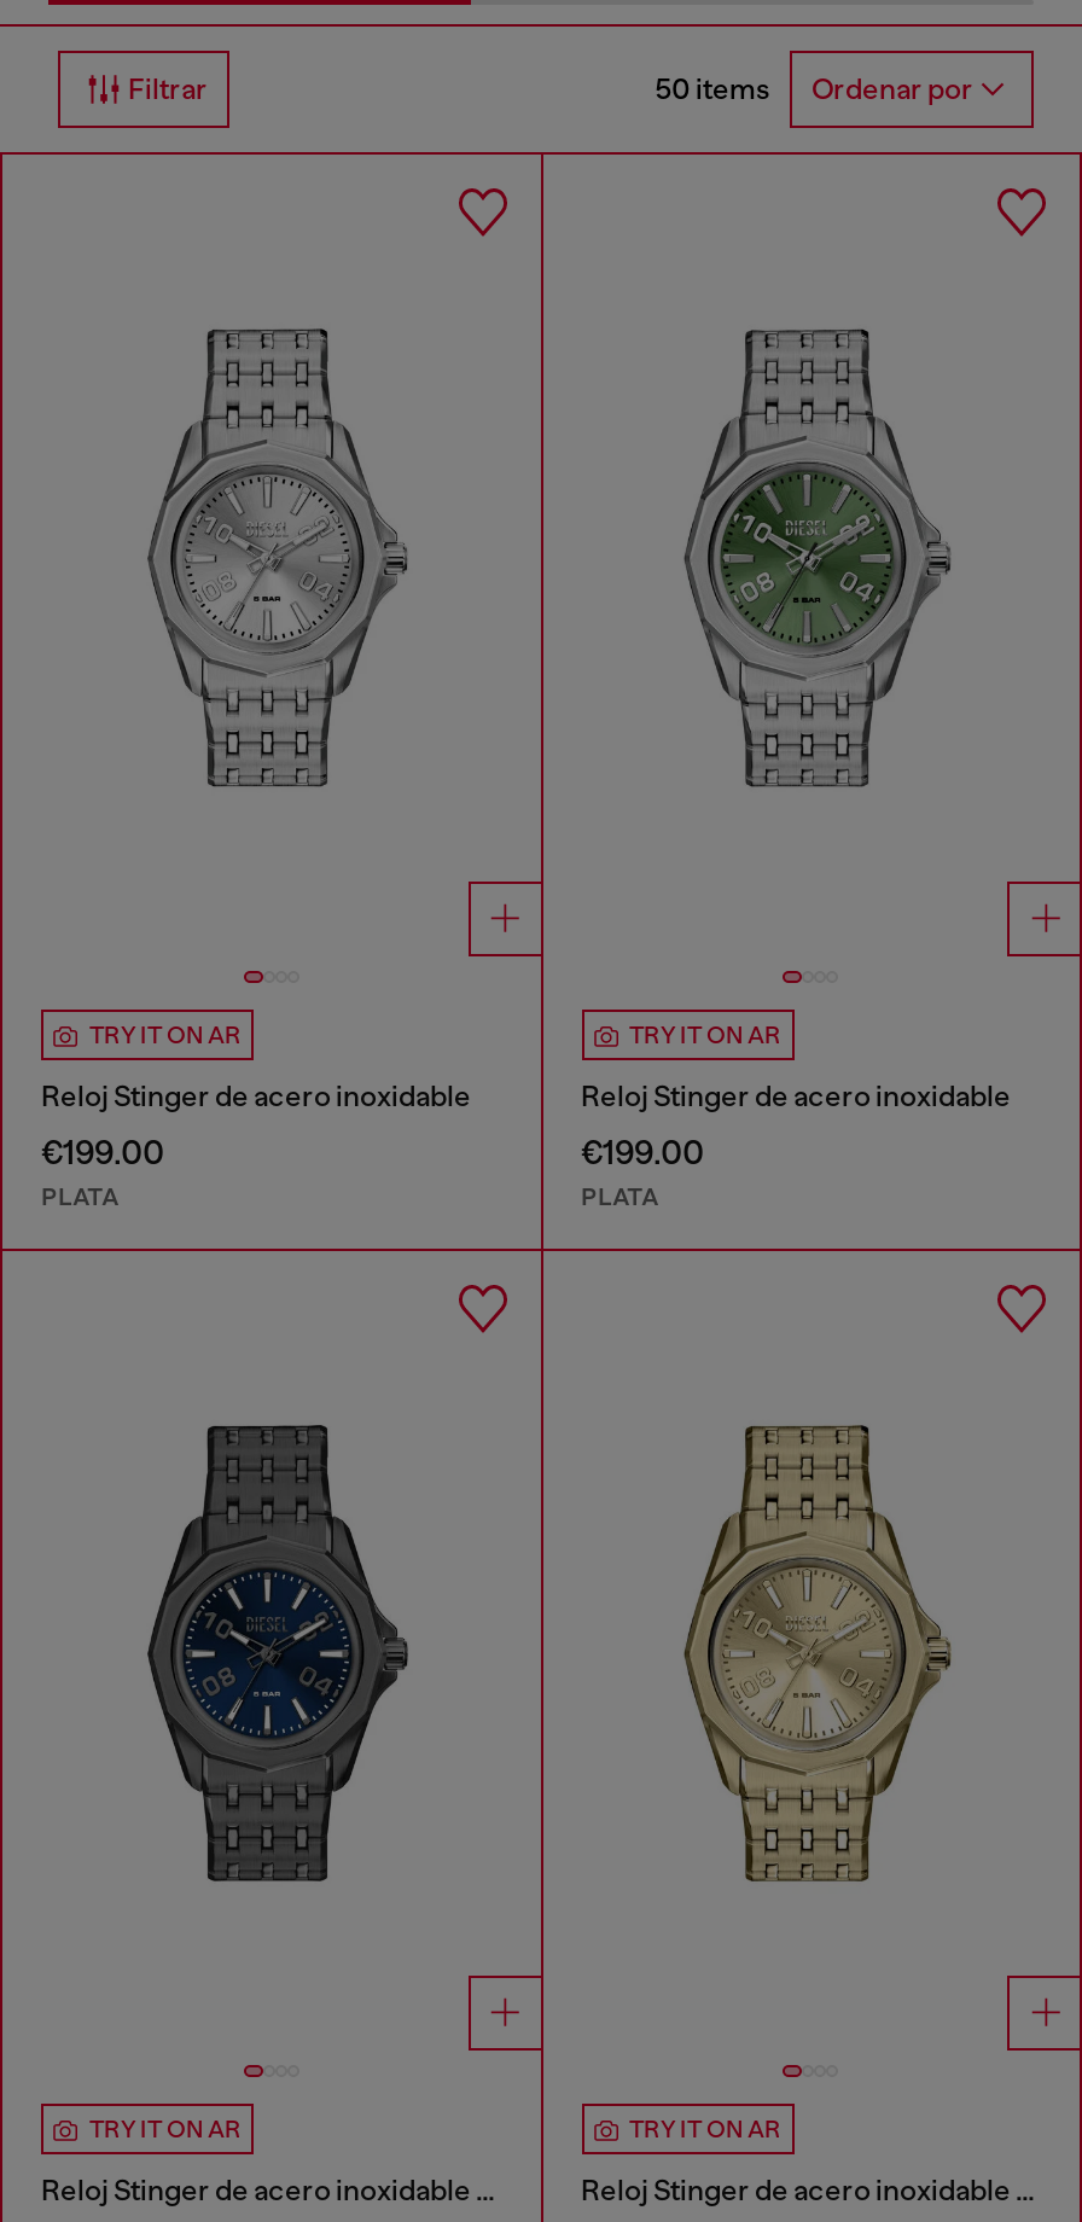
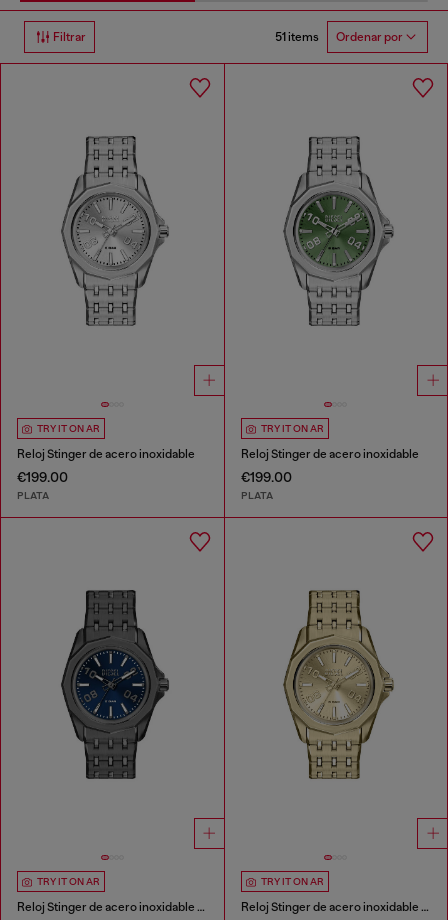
- 50 items Ordenar por
+ 51 items Ordenar por
